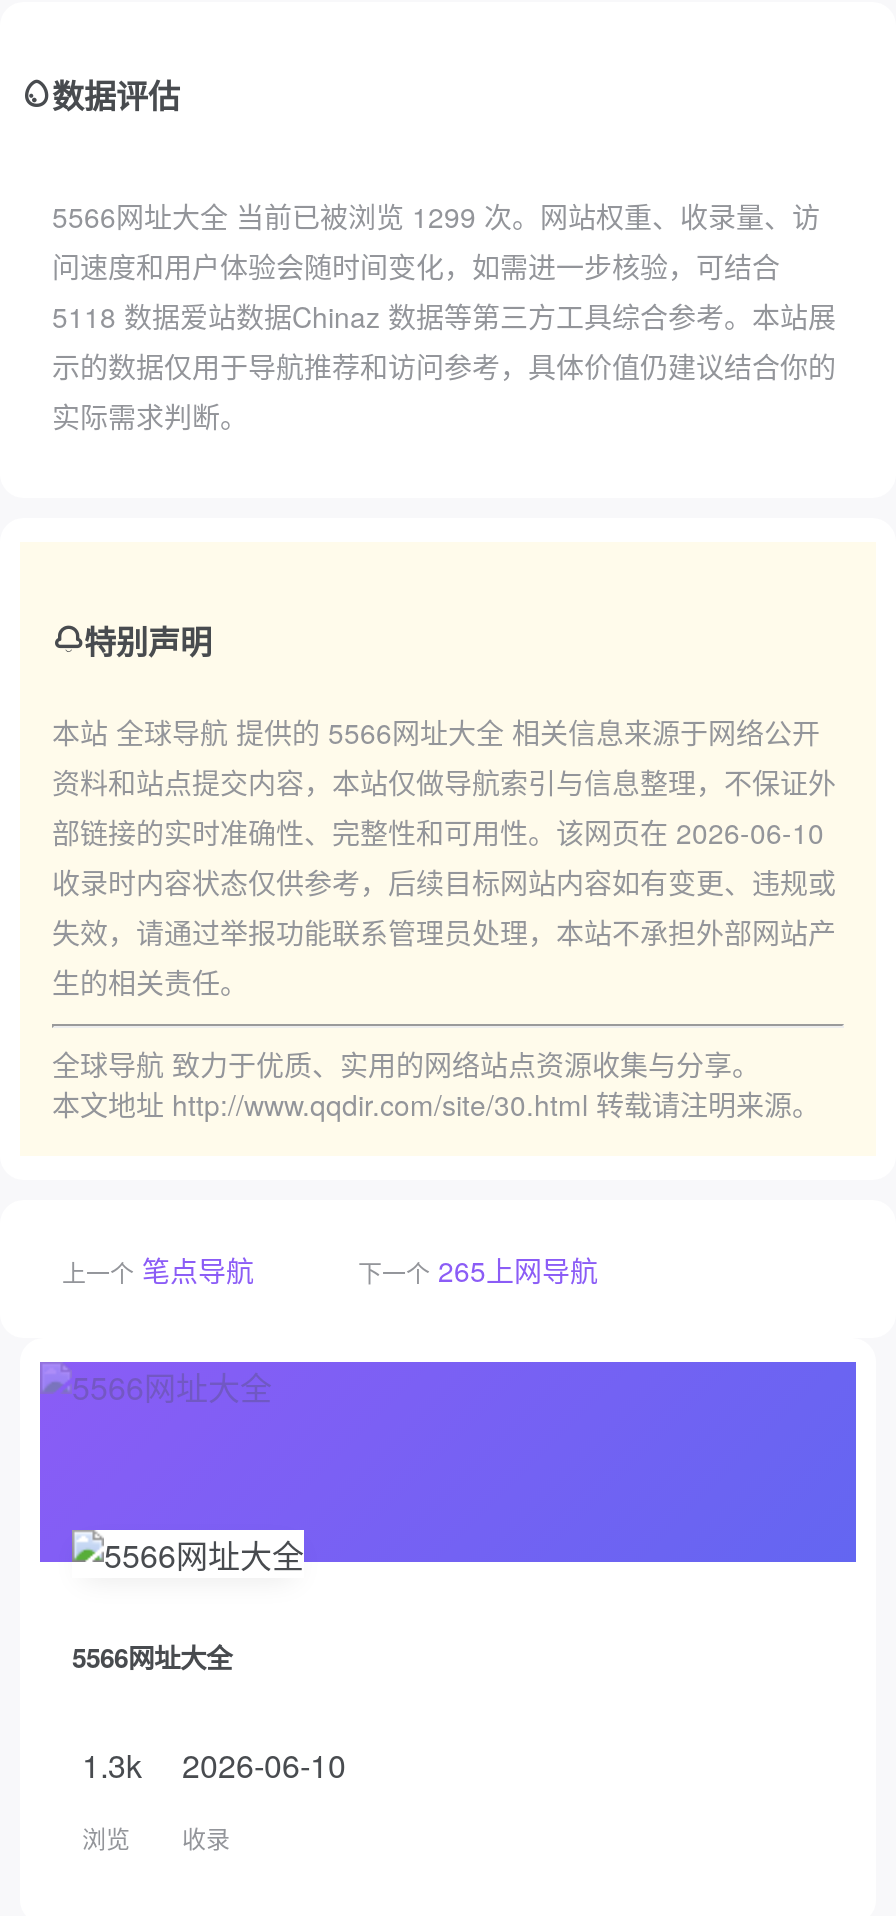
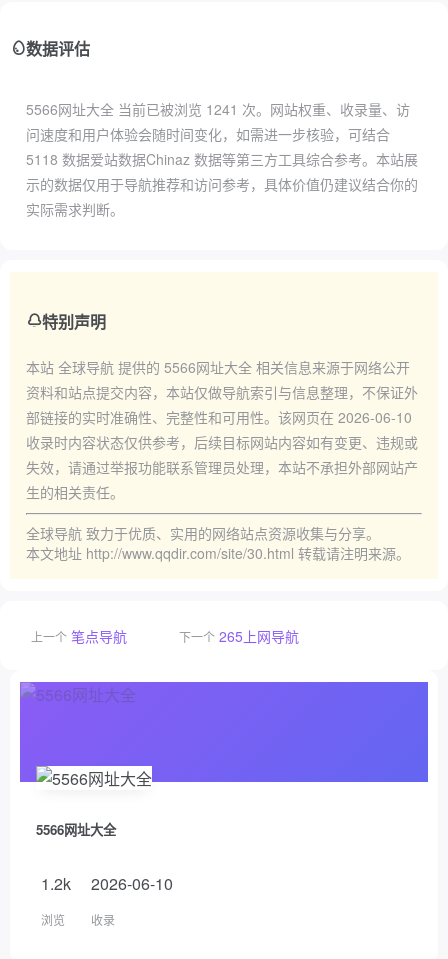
- 5566网址大全 当前已被浏览1299次。网站权重、收录量、访
+ 5566网址大全 当前已被浏览1241次。网站权重、收录量、访

- 1.3k 2026-06-10
+ 1.2k 2026-06-10
